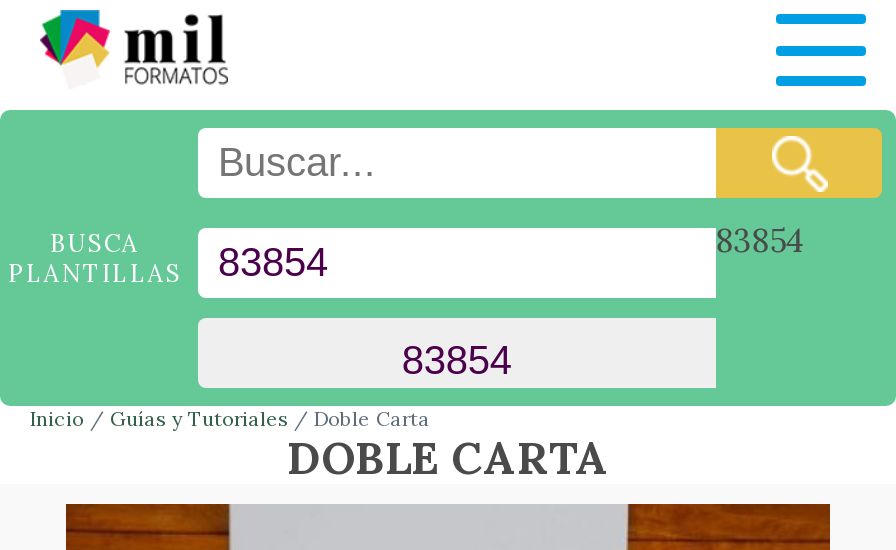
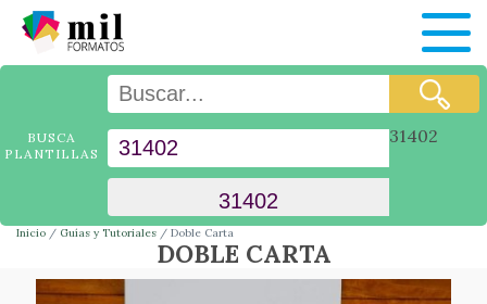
- 83854
+ 31402
